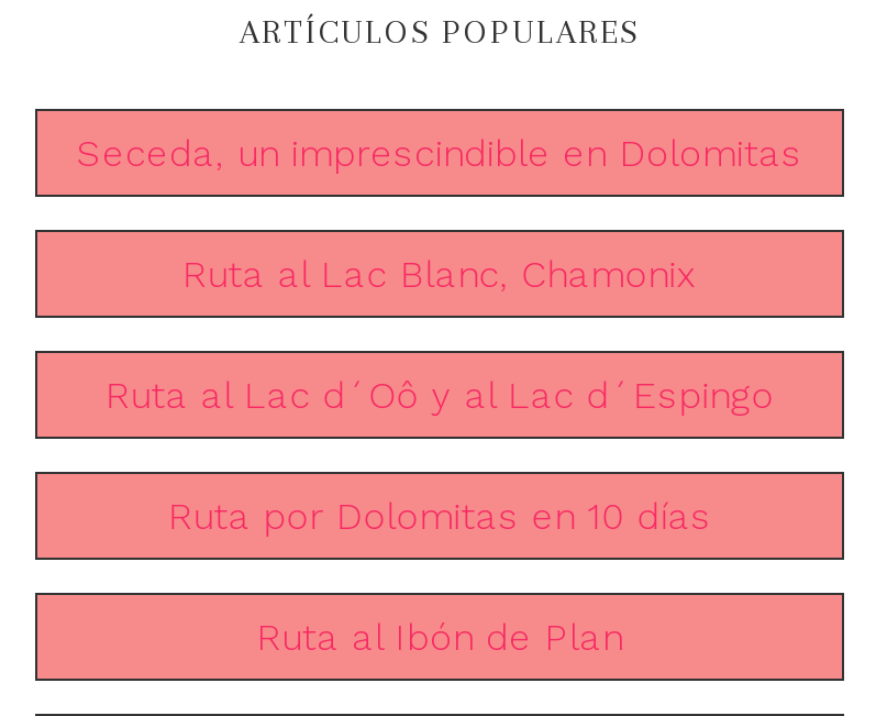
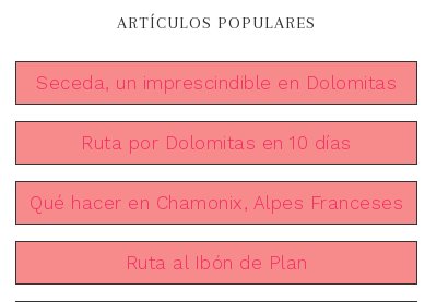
- Ruta al Lac Blanc, Chamonix
- Ruta al Lac d´Oô y al Lac d´Espingo

moved up: Ruta por Dolomitas en 10 días

+ Qué hacer en Chamonix, Alpes Franceses
